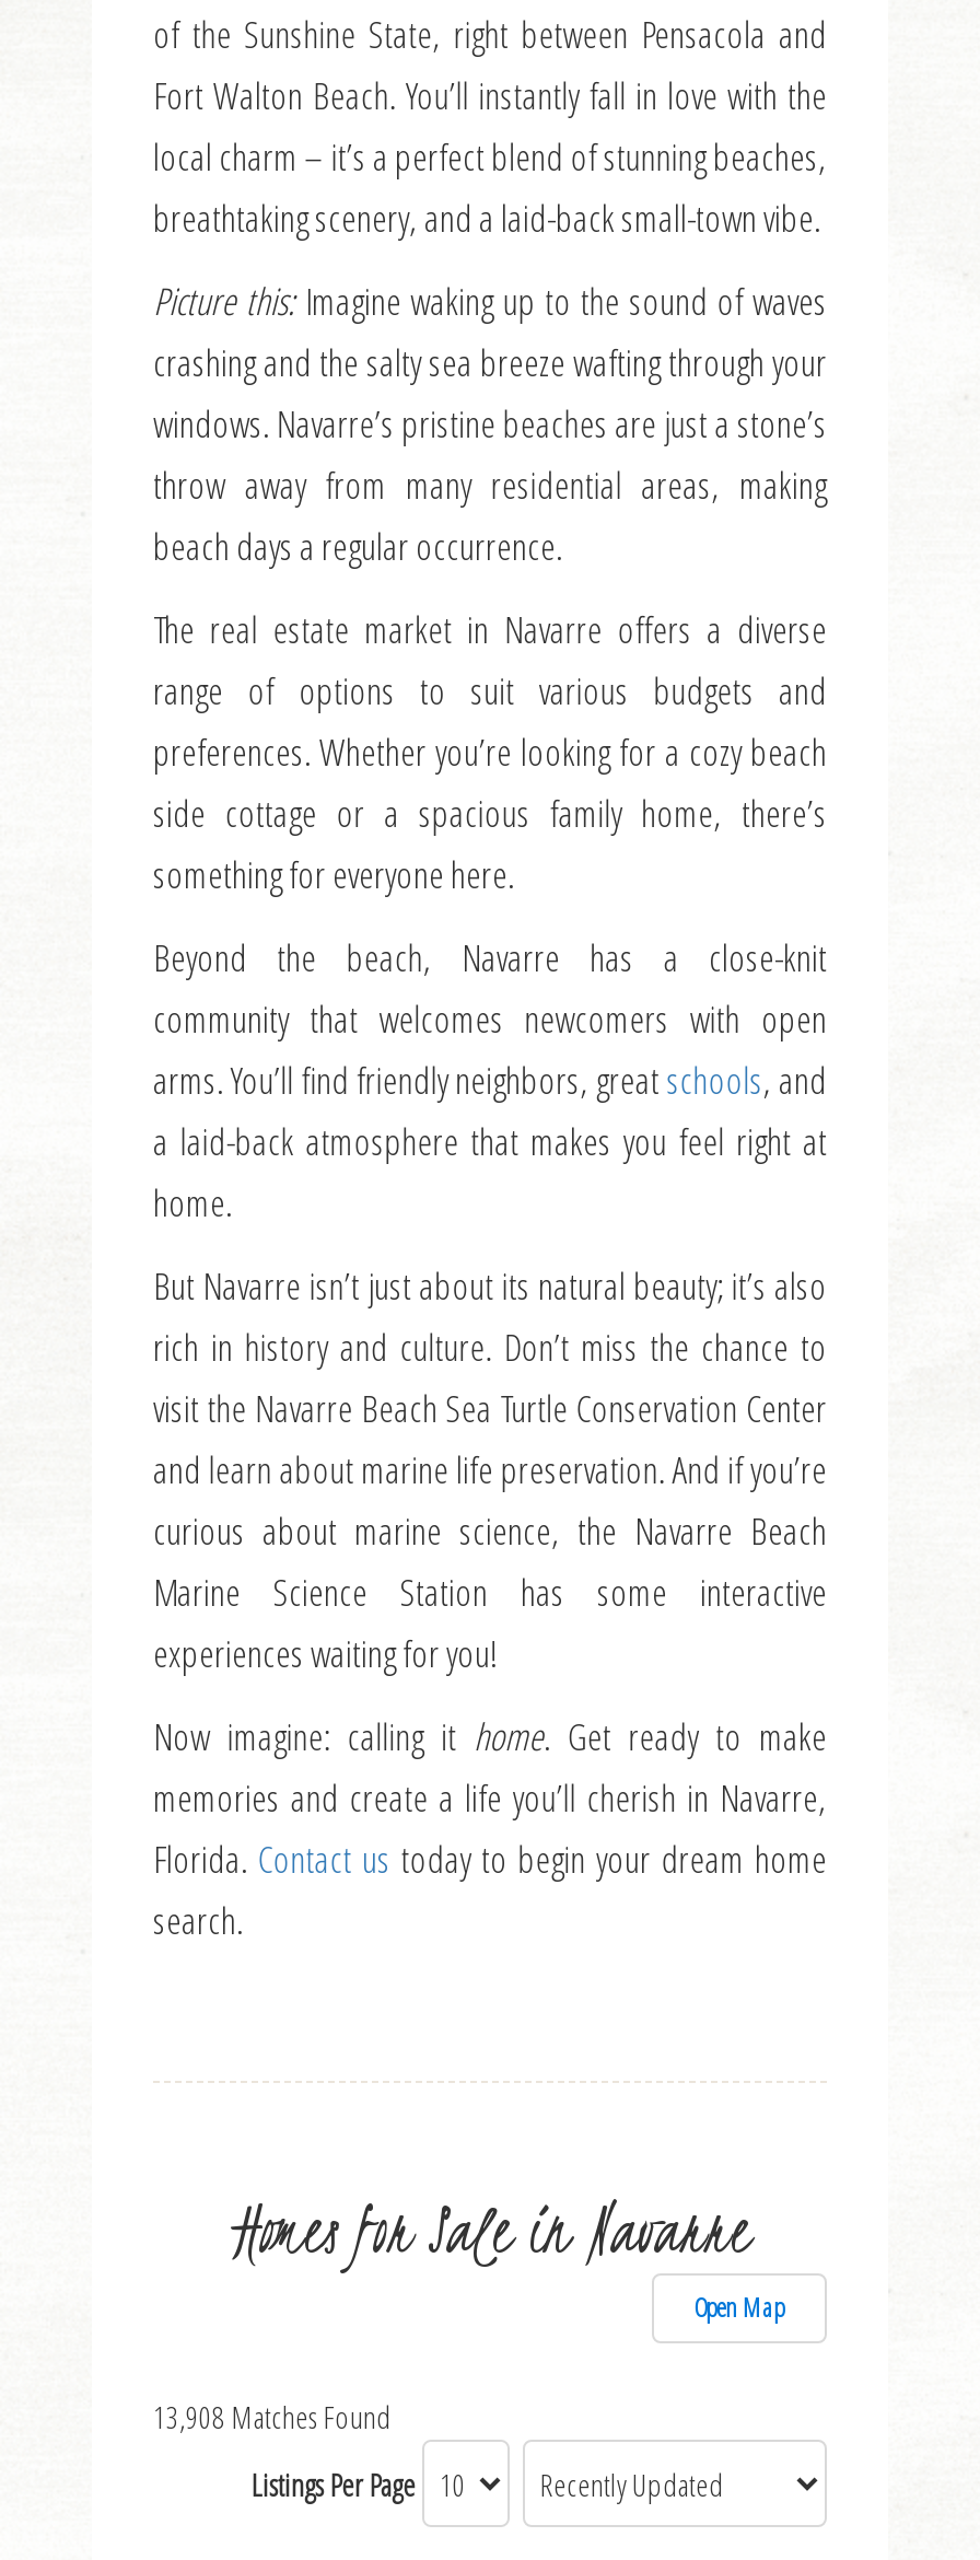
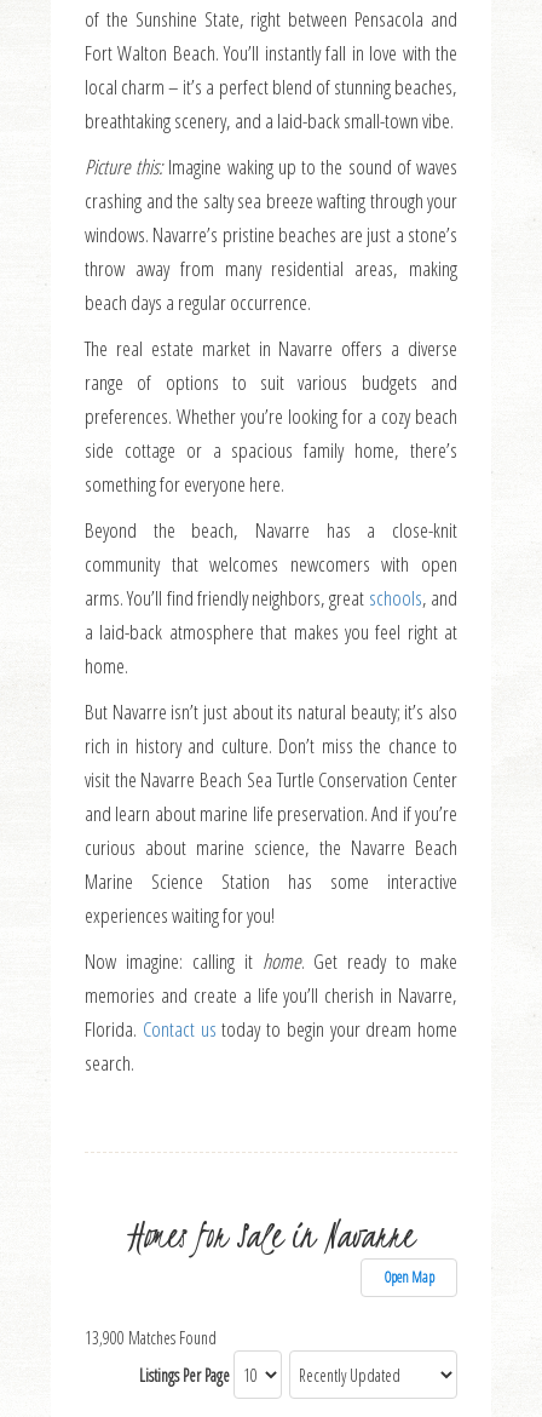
- 13,908 Matches Found
+ 13,900 Matches Found
